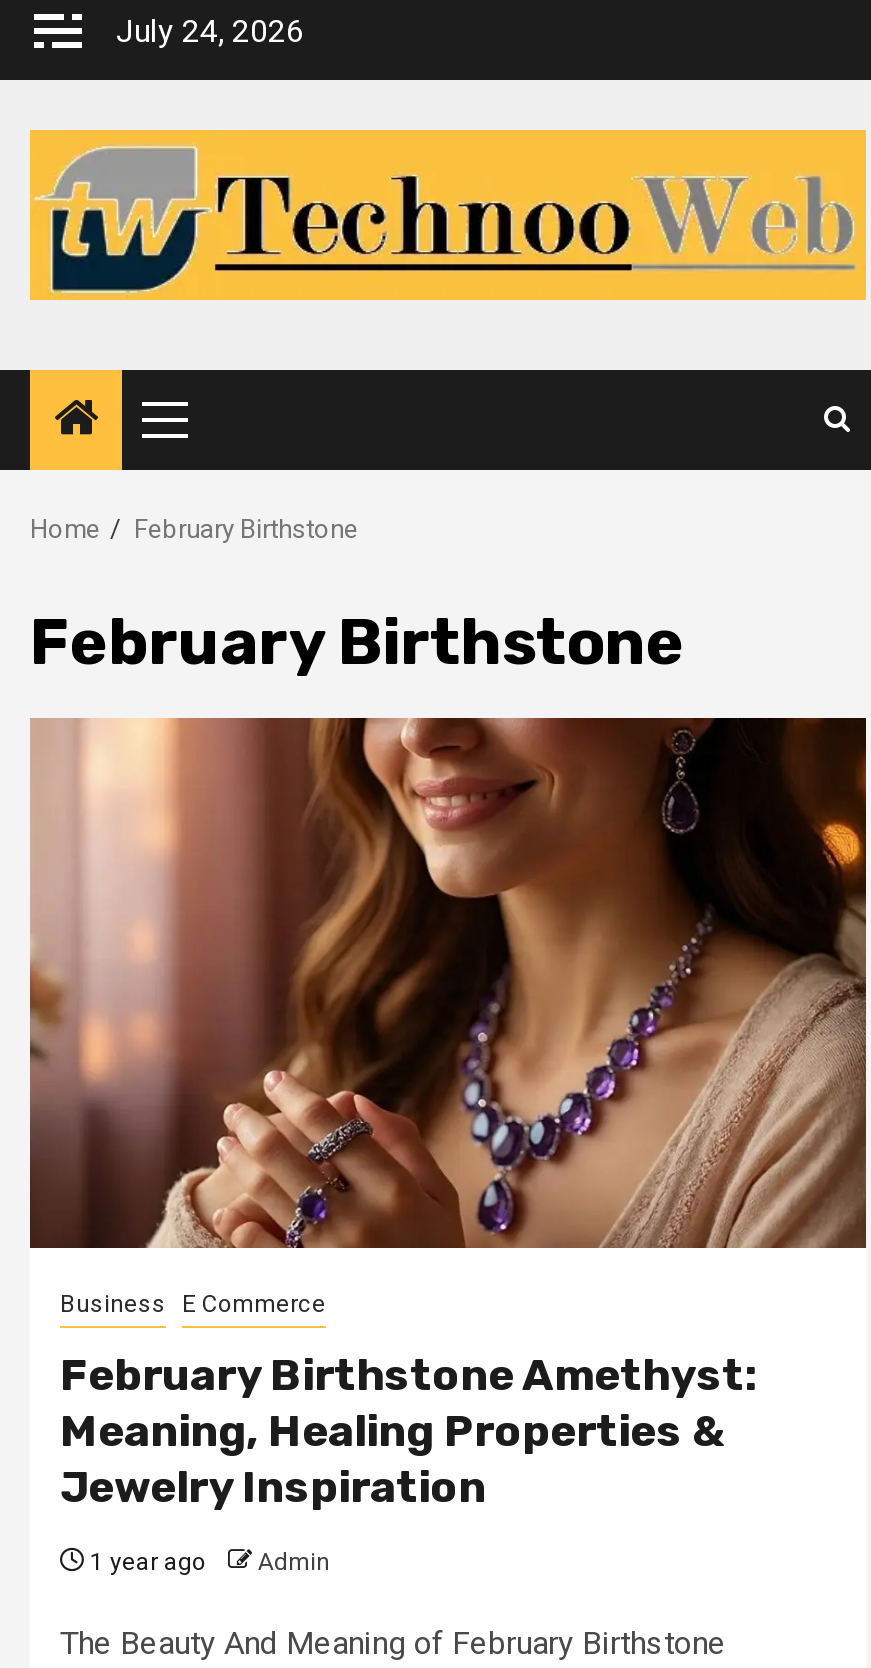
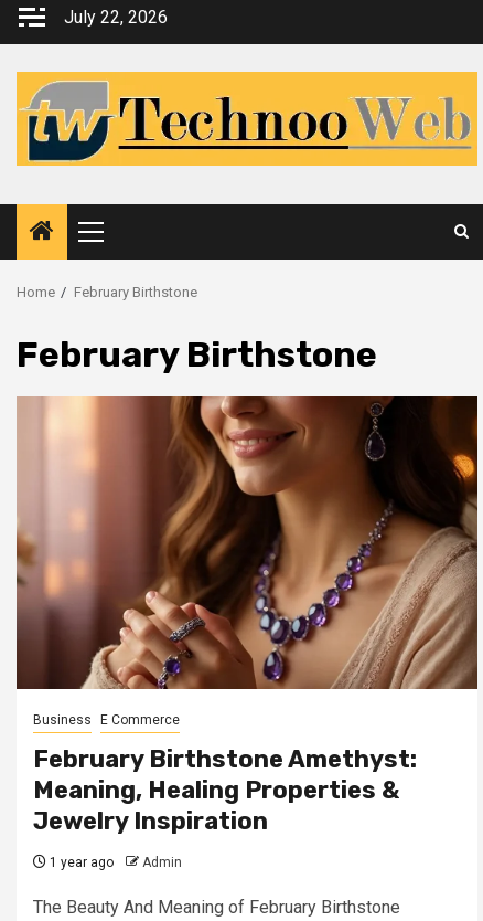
- July 24, 2026
+ July 22, 2026
